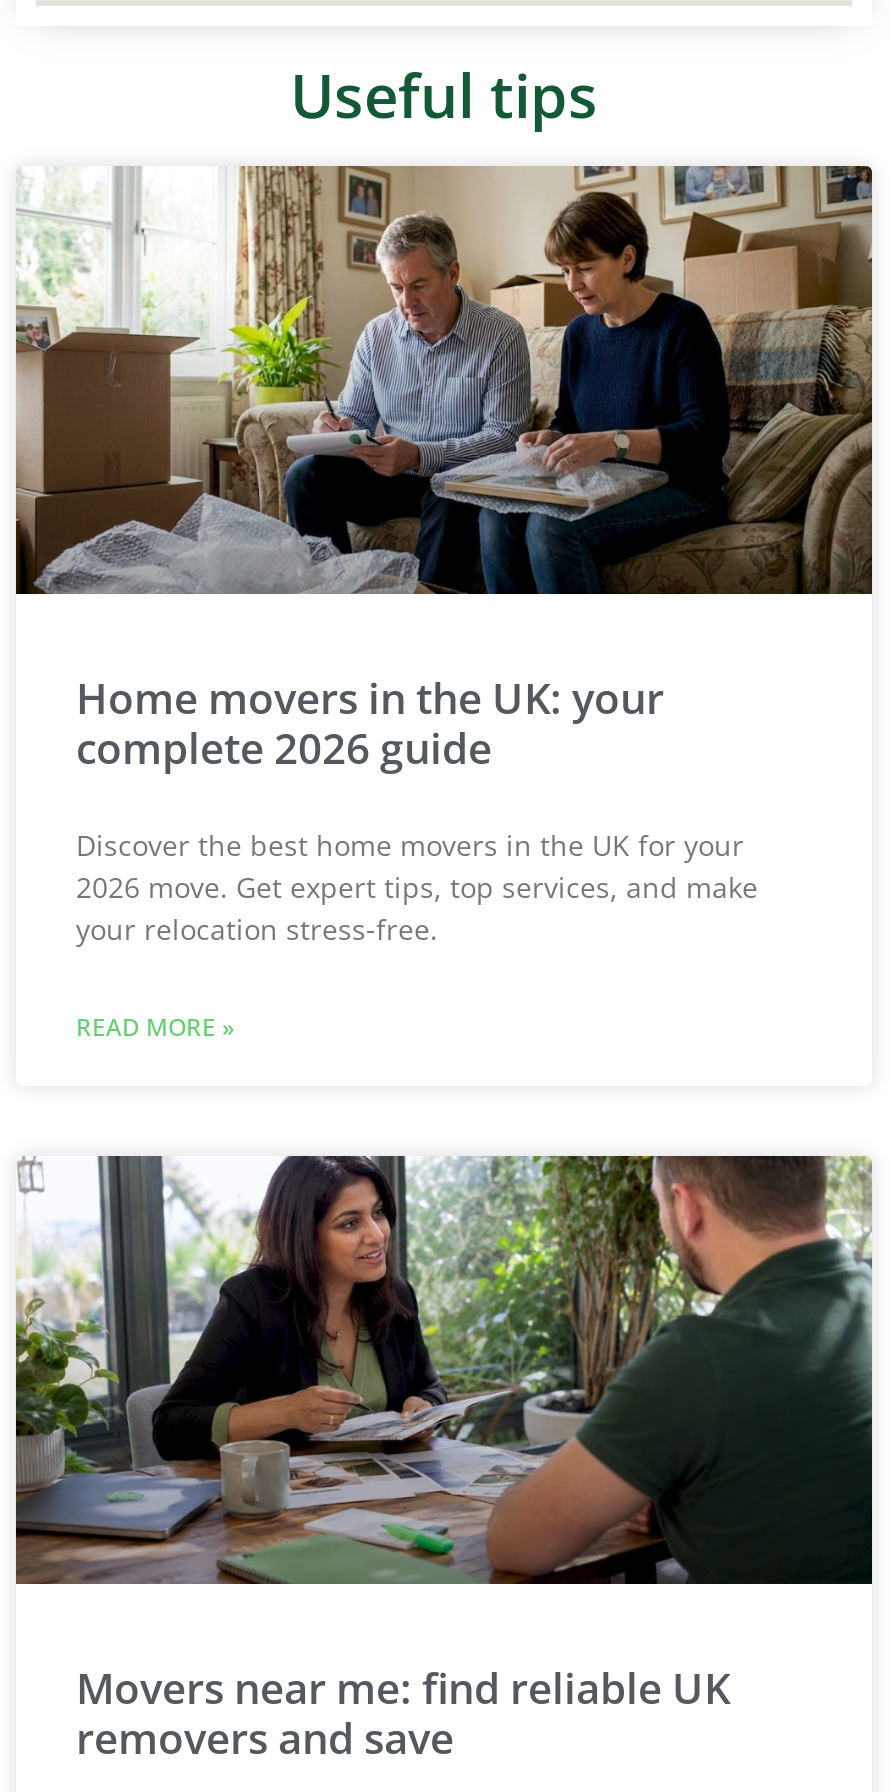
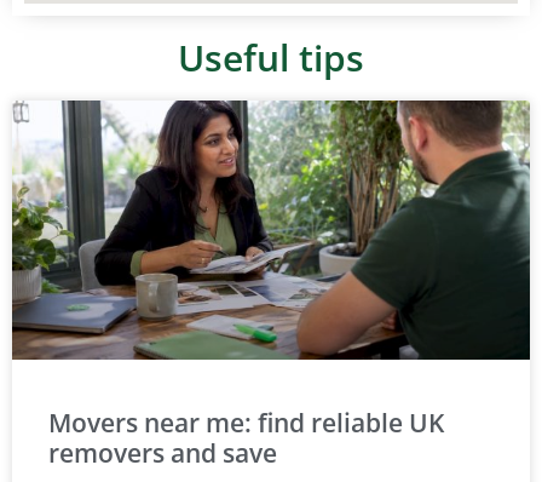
- [image]
- Home movers in the UK: your
- complete 2026 guide
- Discover the best home movers in the UK for your
- 2026 move. Get expert tips, top services, and make
- your relocation stress-free.
- READ MORE »
